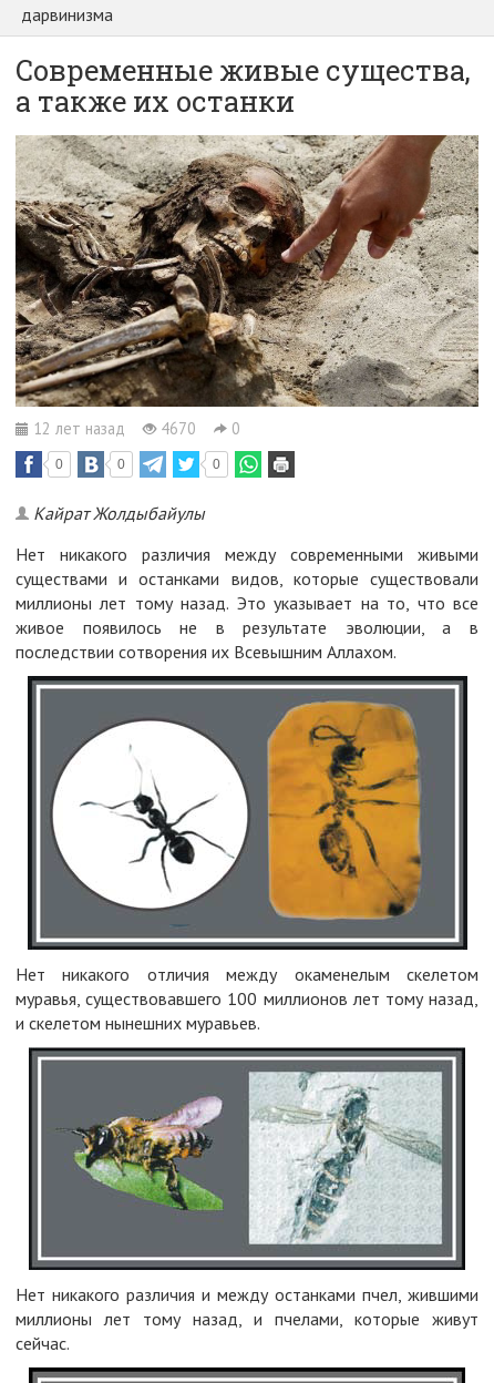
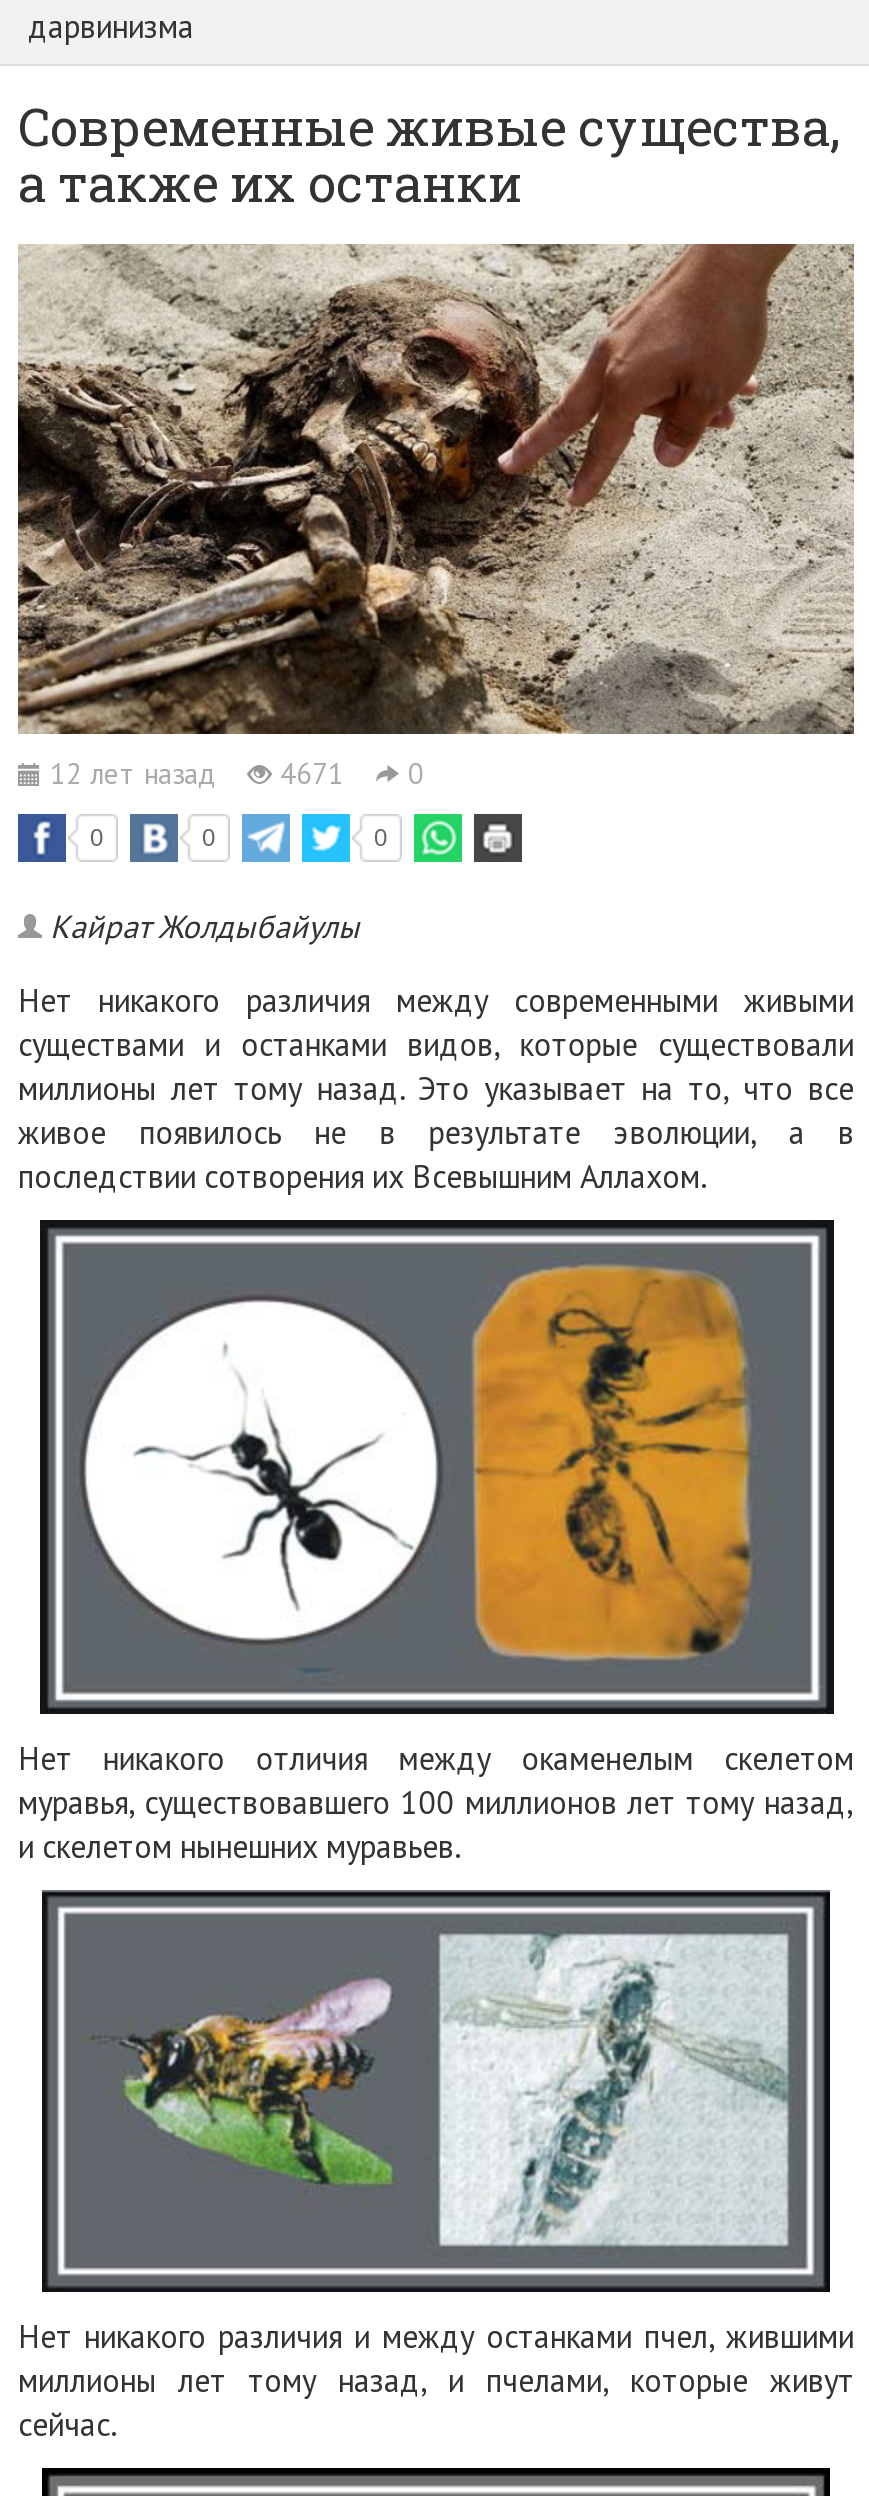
- 4670
+ 4671
